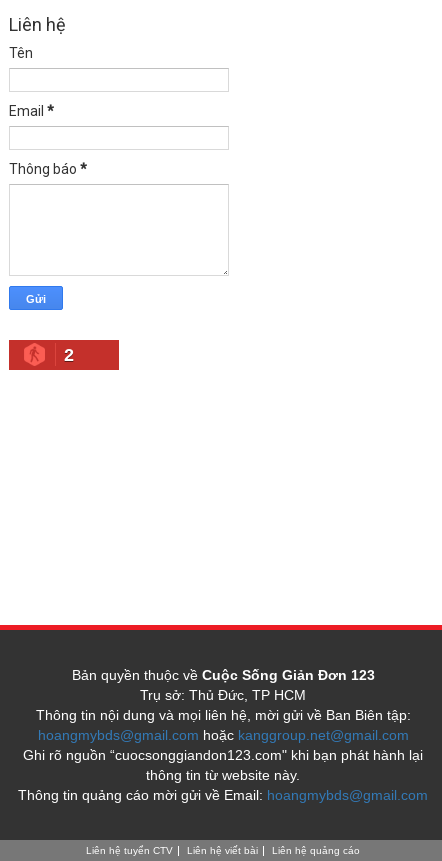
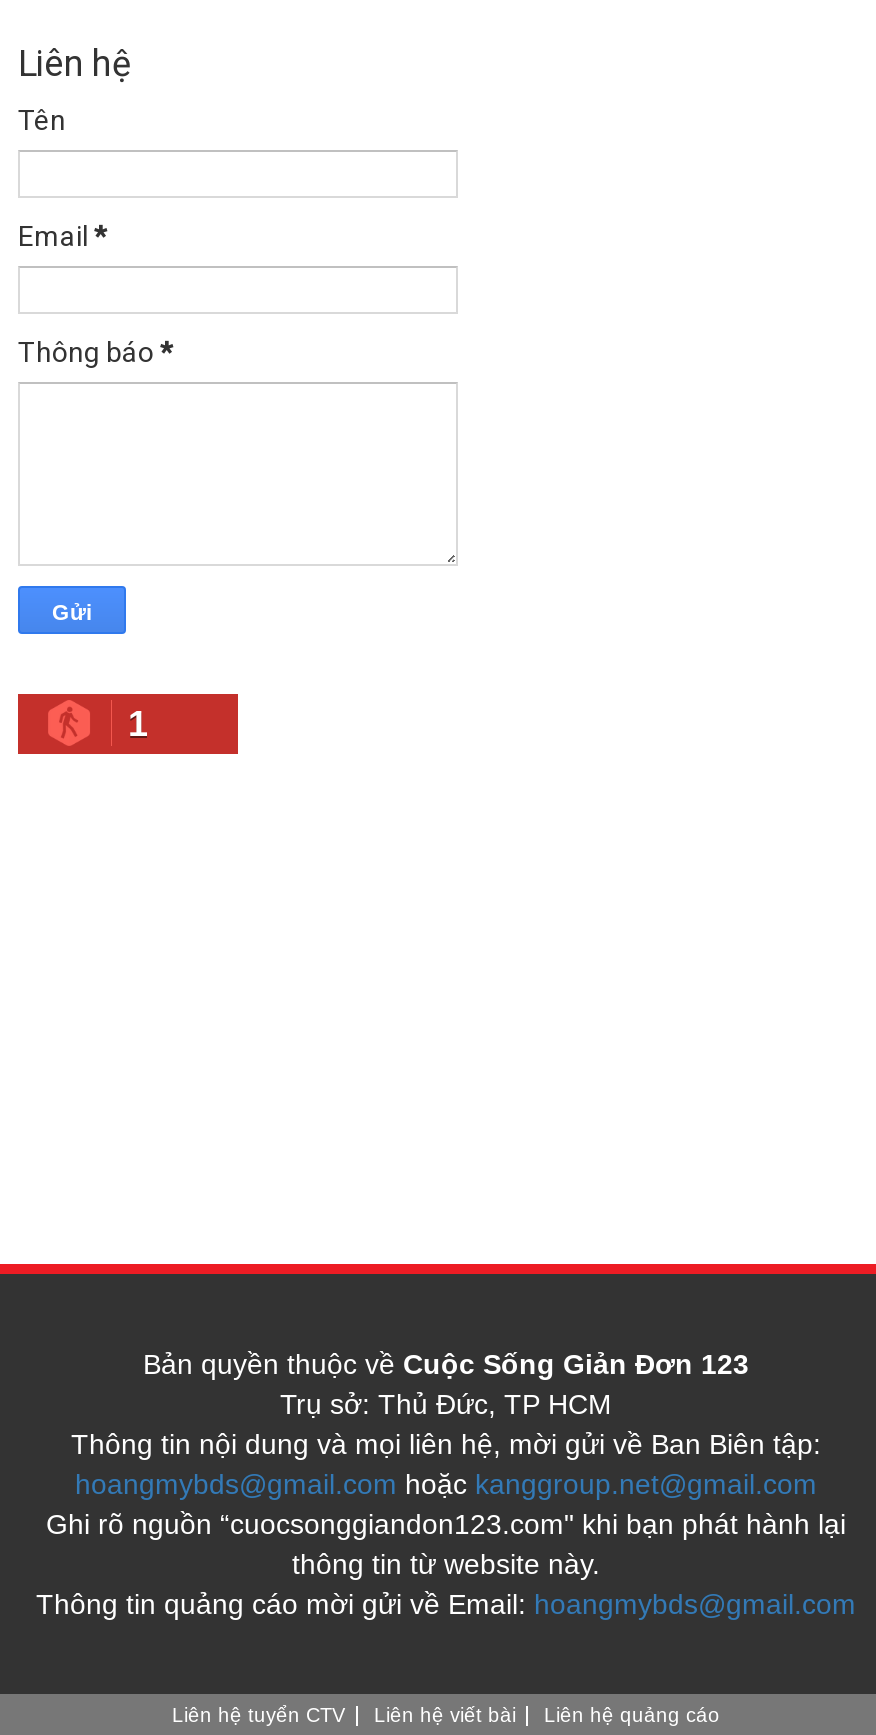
- 2
+ 1
